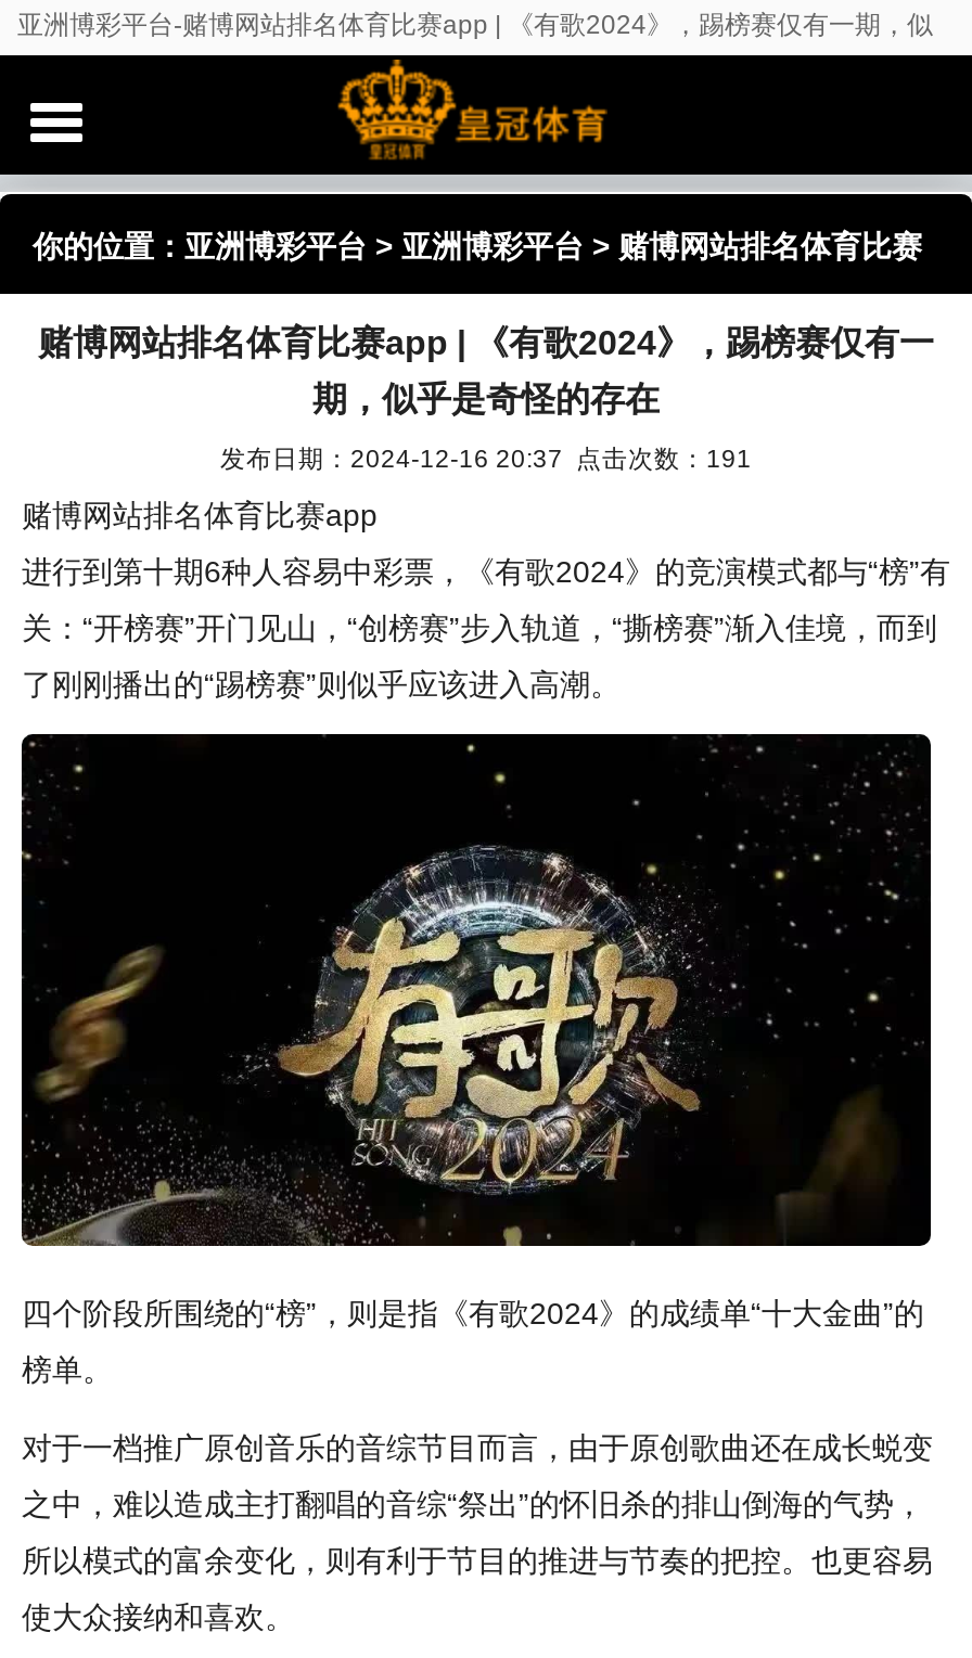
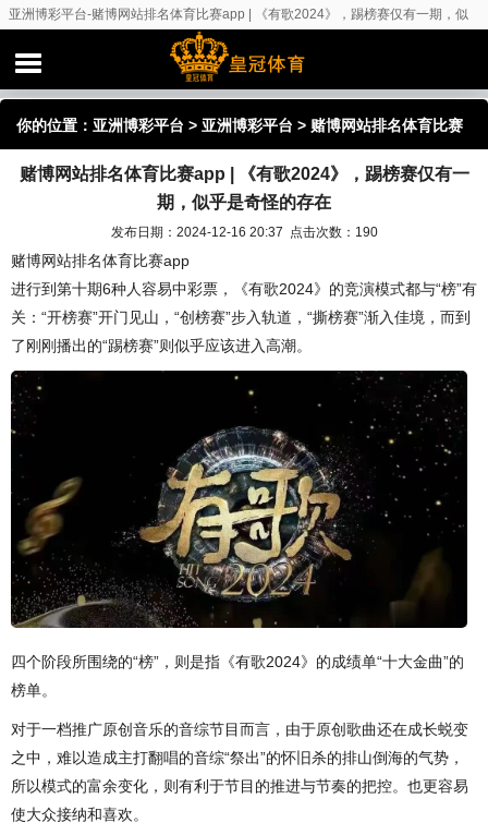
- 发布日期：2024-12-16 20:37 点击次数：191
+ 发布日期：2024-12-16 20:37 点击次数：190
